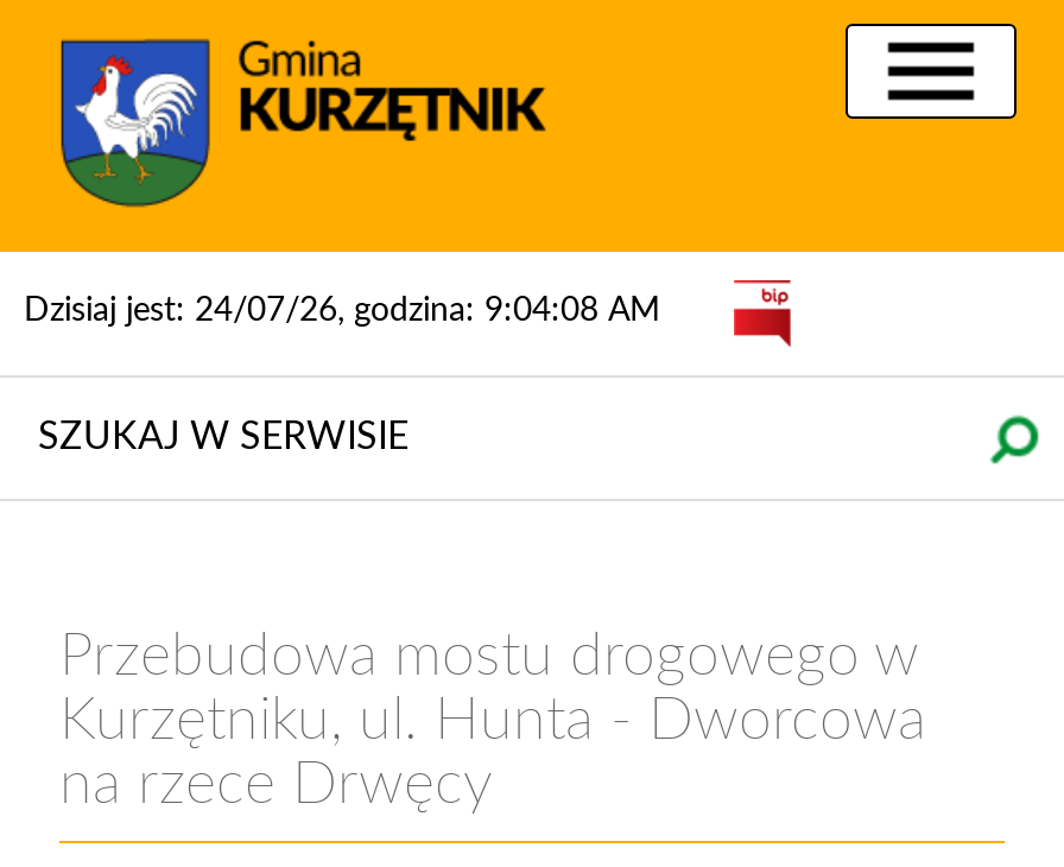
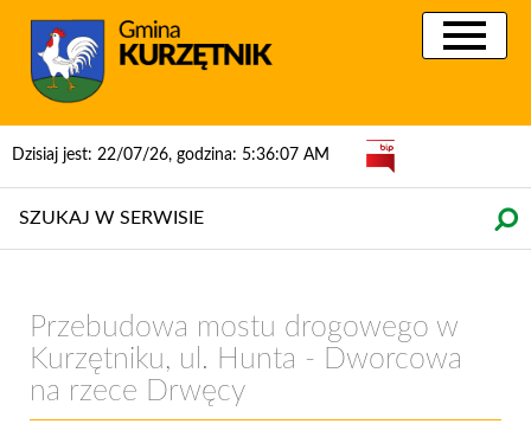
- Dzisiaj jest: 24/07/26, godzina: 9:04:08 AM
+ Dzisiaj jest: 22/07/26, godzina: 5:36:07 AM
